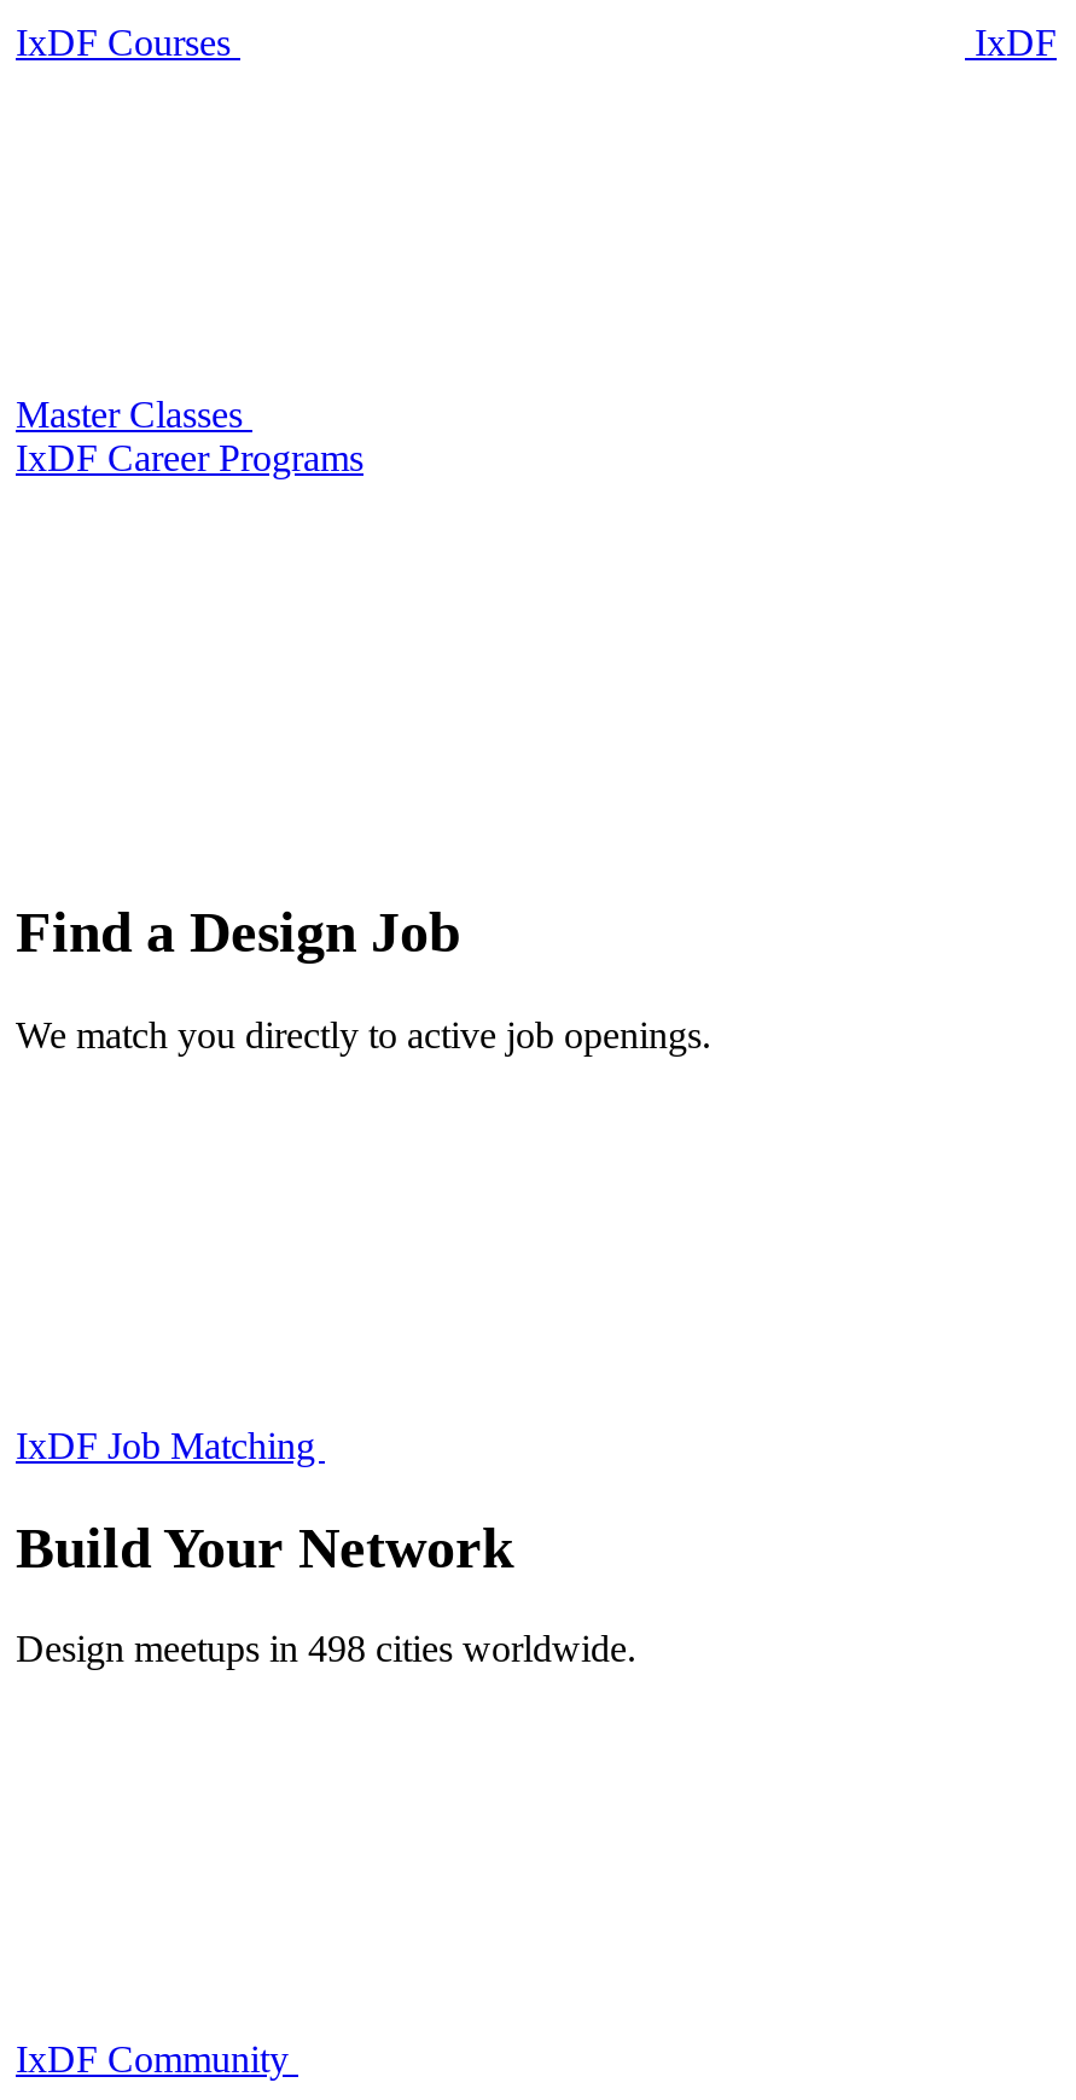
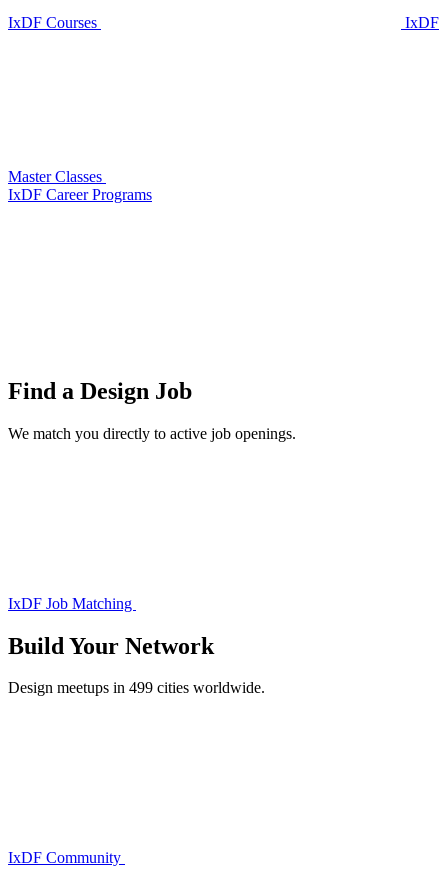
- Design meetups in 498 cities worldwide.
+ Design meetups in 499 cities worldwide.
